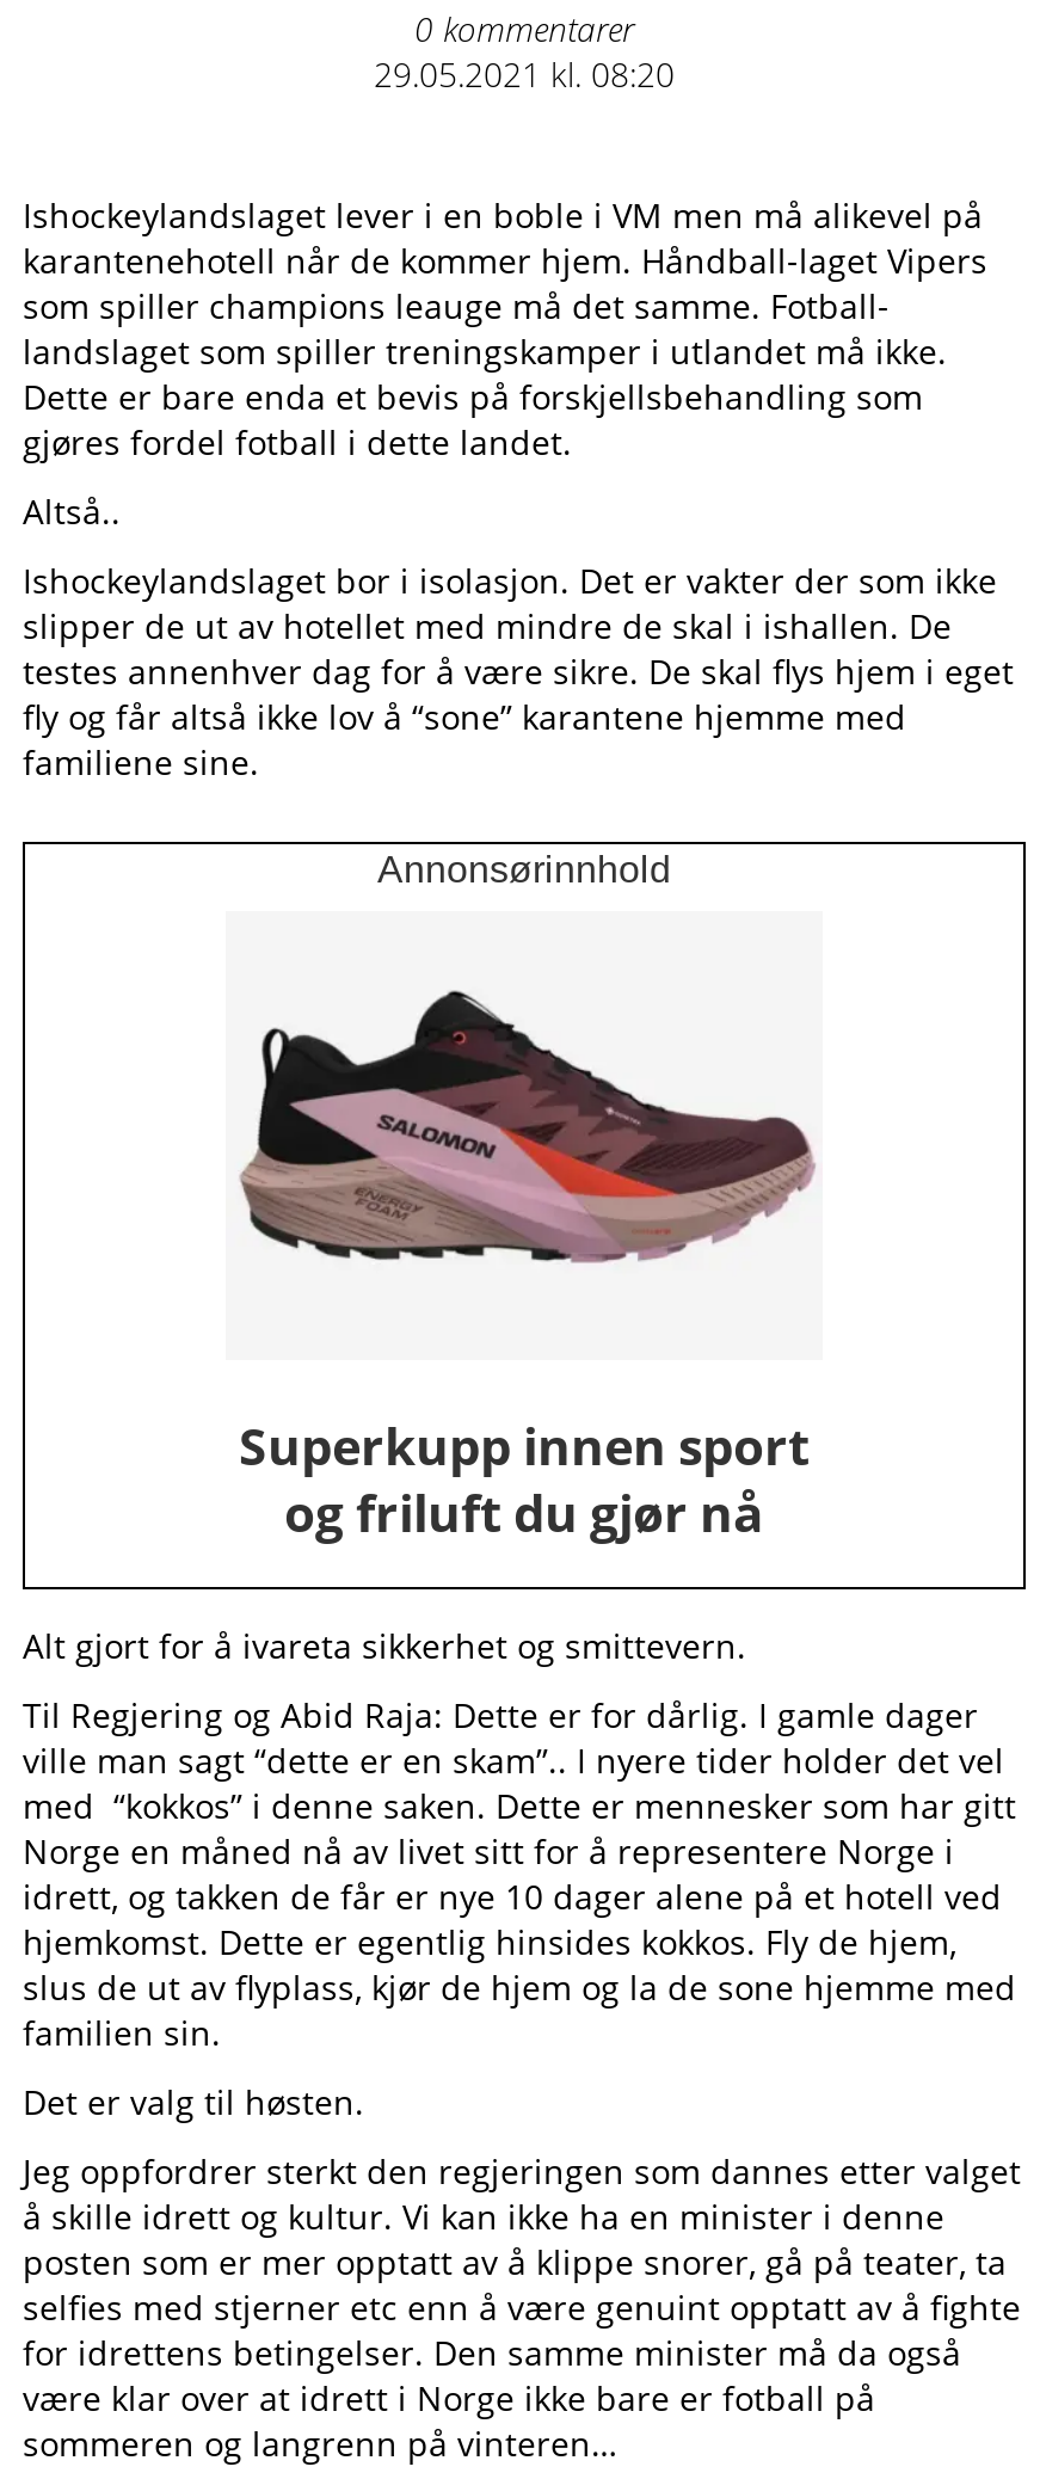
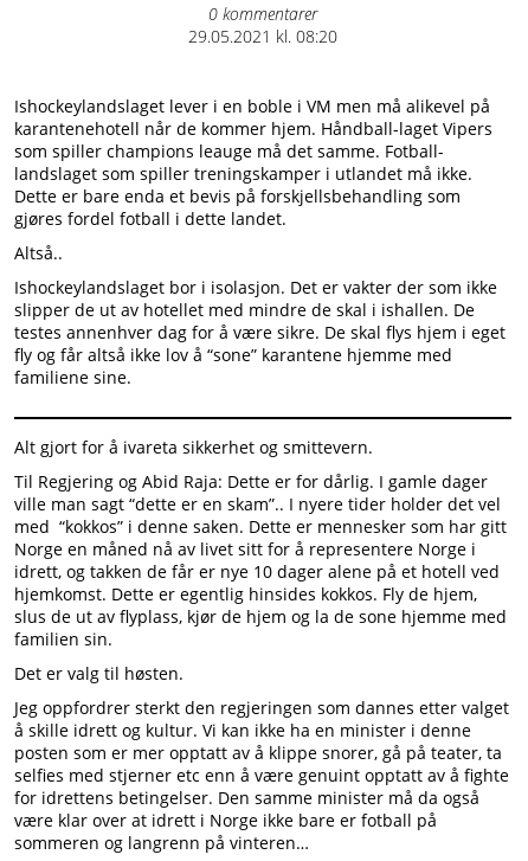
- [image]
- Annonsørinnhold

- Superkupp innen sport
- og friluft du gjør nå
